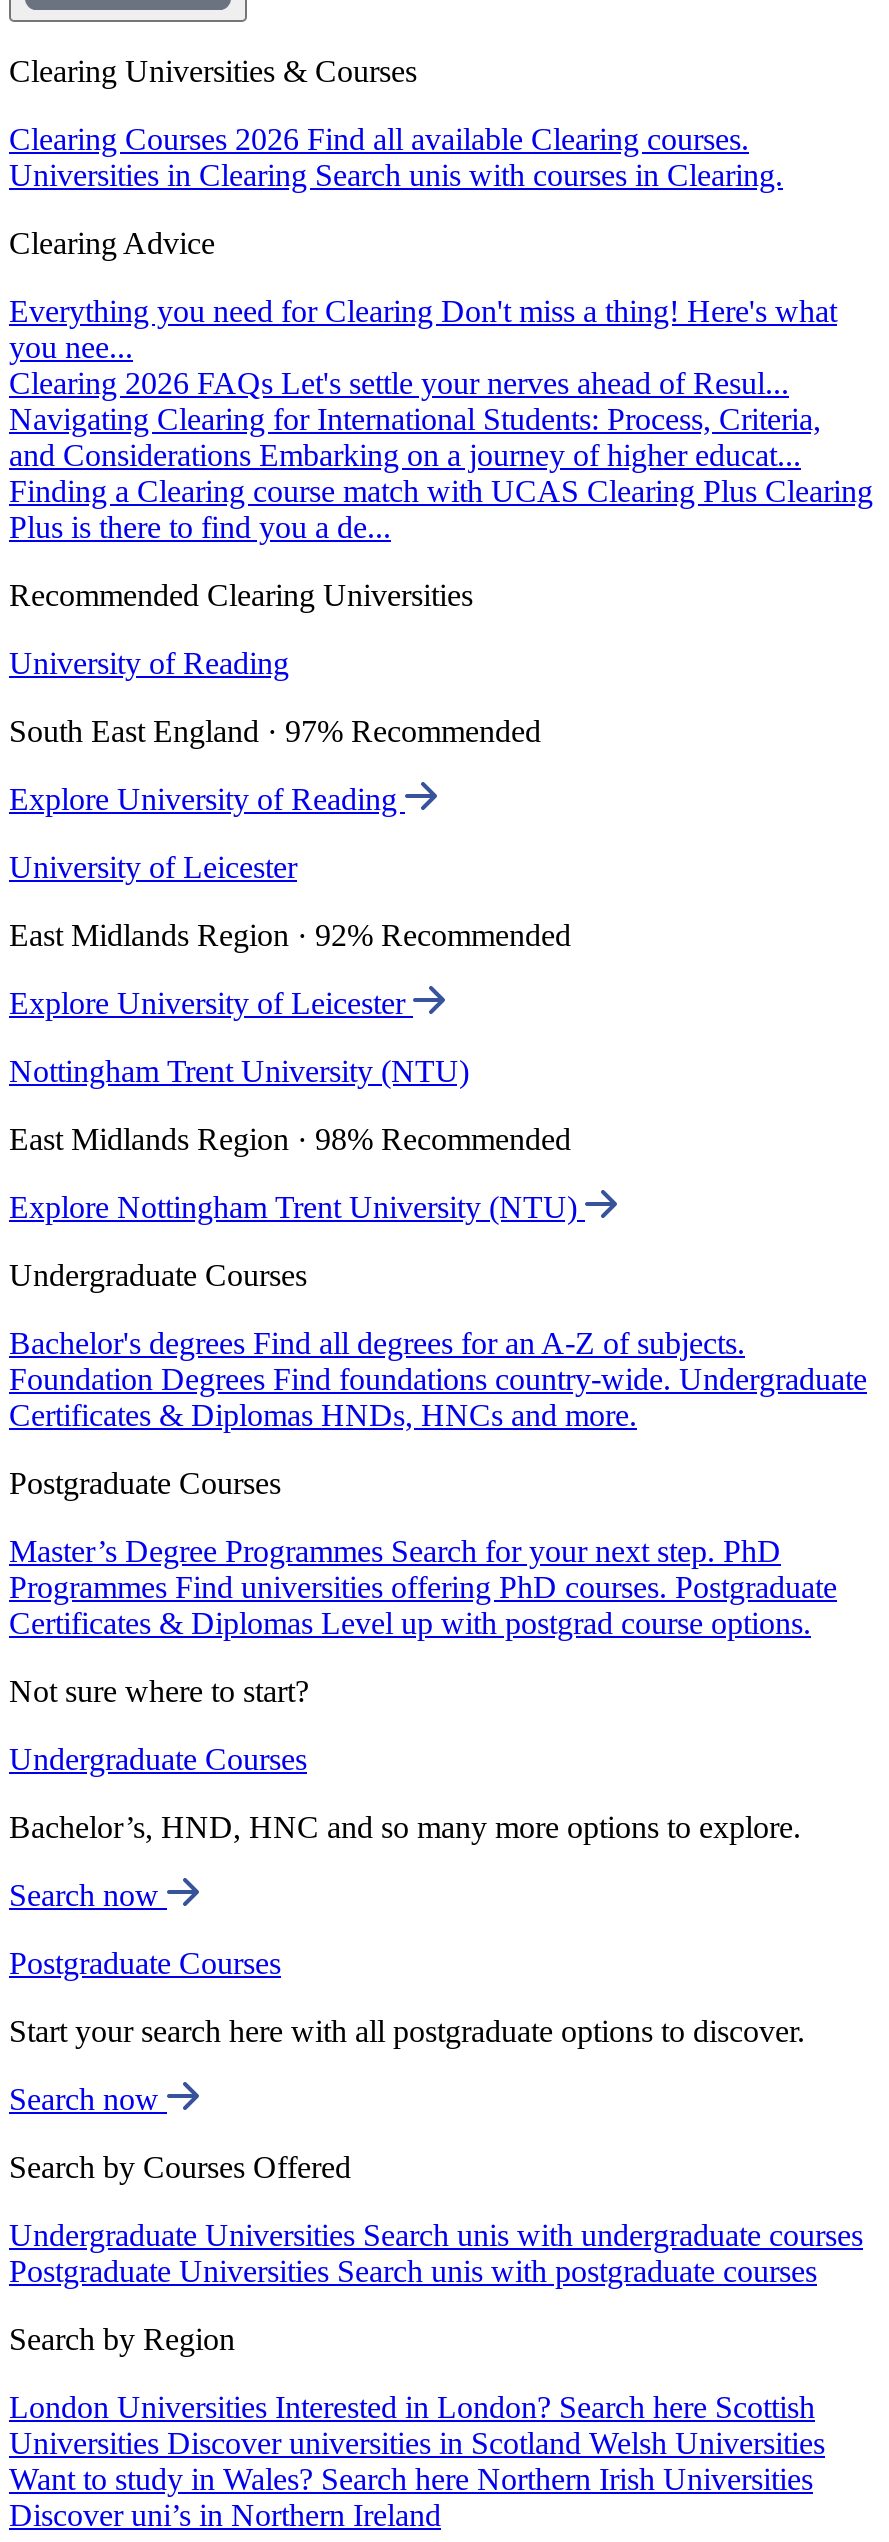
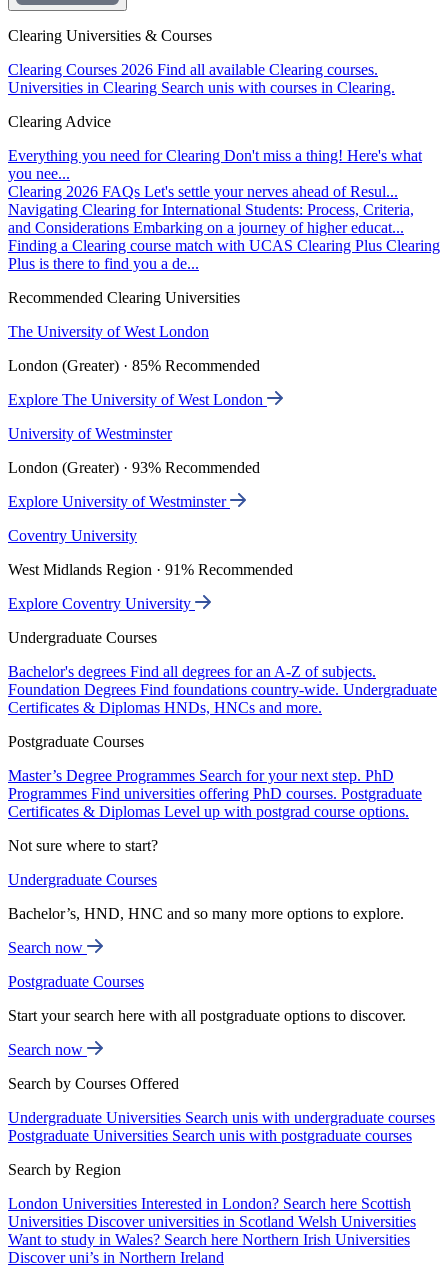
- University of Reading
+ The University of West London

- South East England · 97% Recommended
+ London (Greater) · 85% Recommended

- Explore University of Reading
+ Explore The University of West London

- University of Leicester
+ University of Westminster

- East Midlands Region · 92% Recommended
+ London (Greater) · 93% Recommended

- Explore University of Leicester
+ Explore University of Westminster

- Nottingham Trent University (NTU)
+ Coventry University

- East Midlands Region · 98% Recommended
+ West Midlands Region · 91% Recommended

- Explore Nottingham Trent University (NTU)
+ Explore Coventry University
